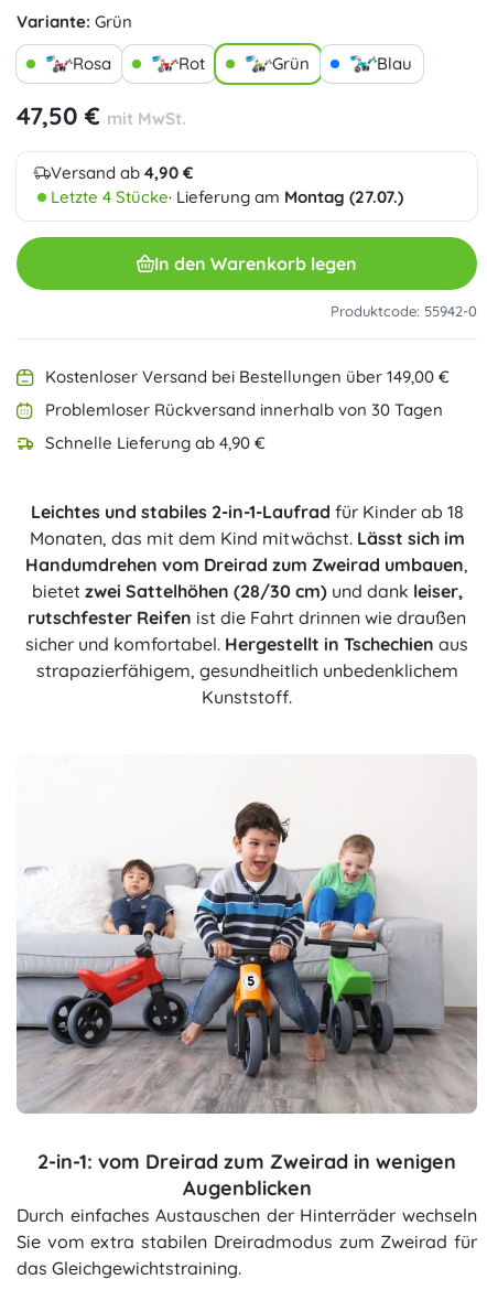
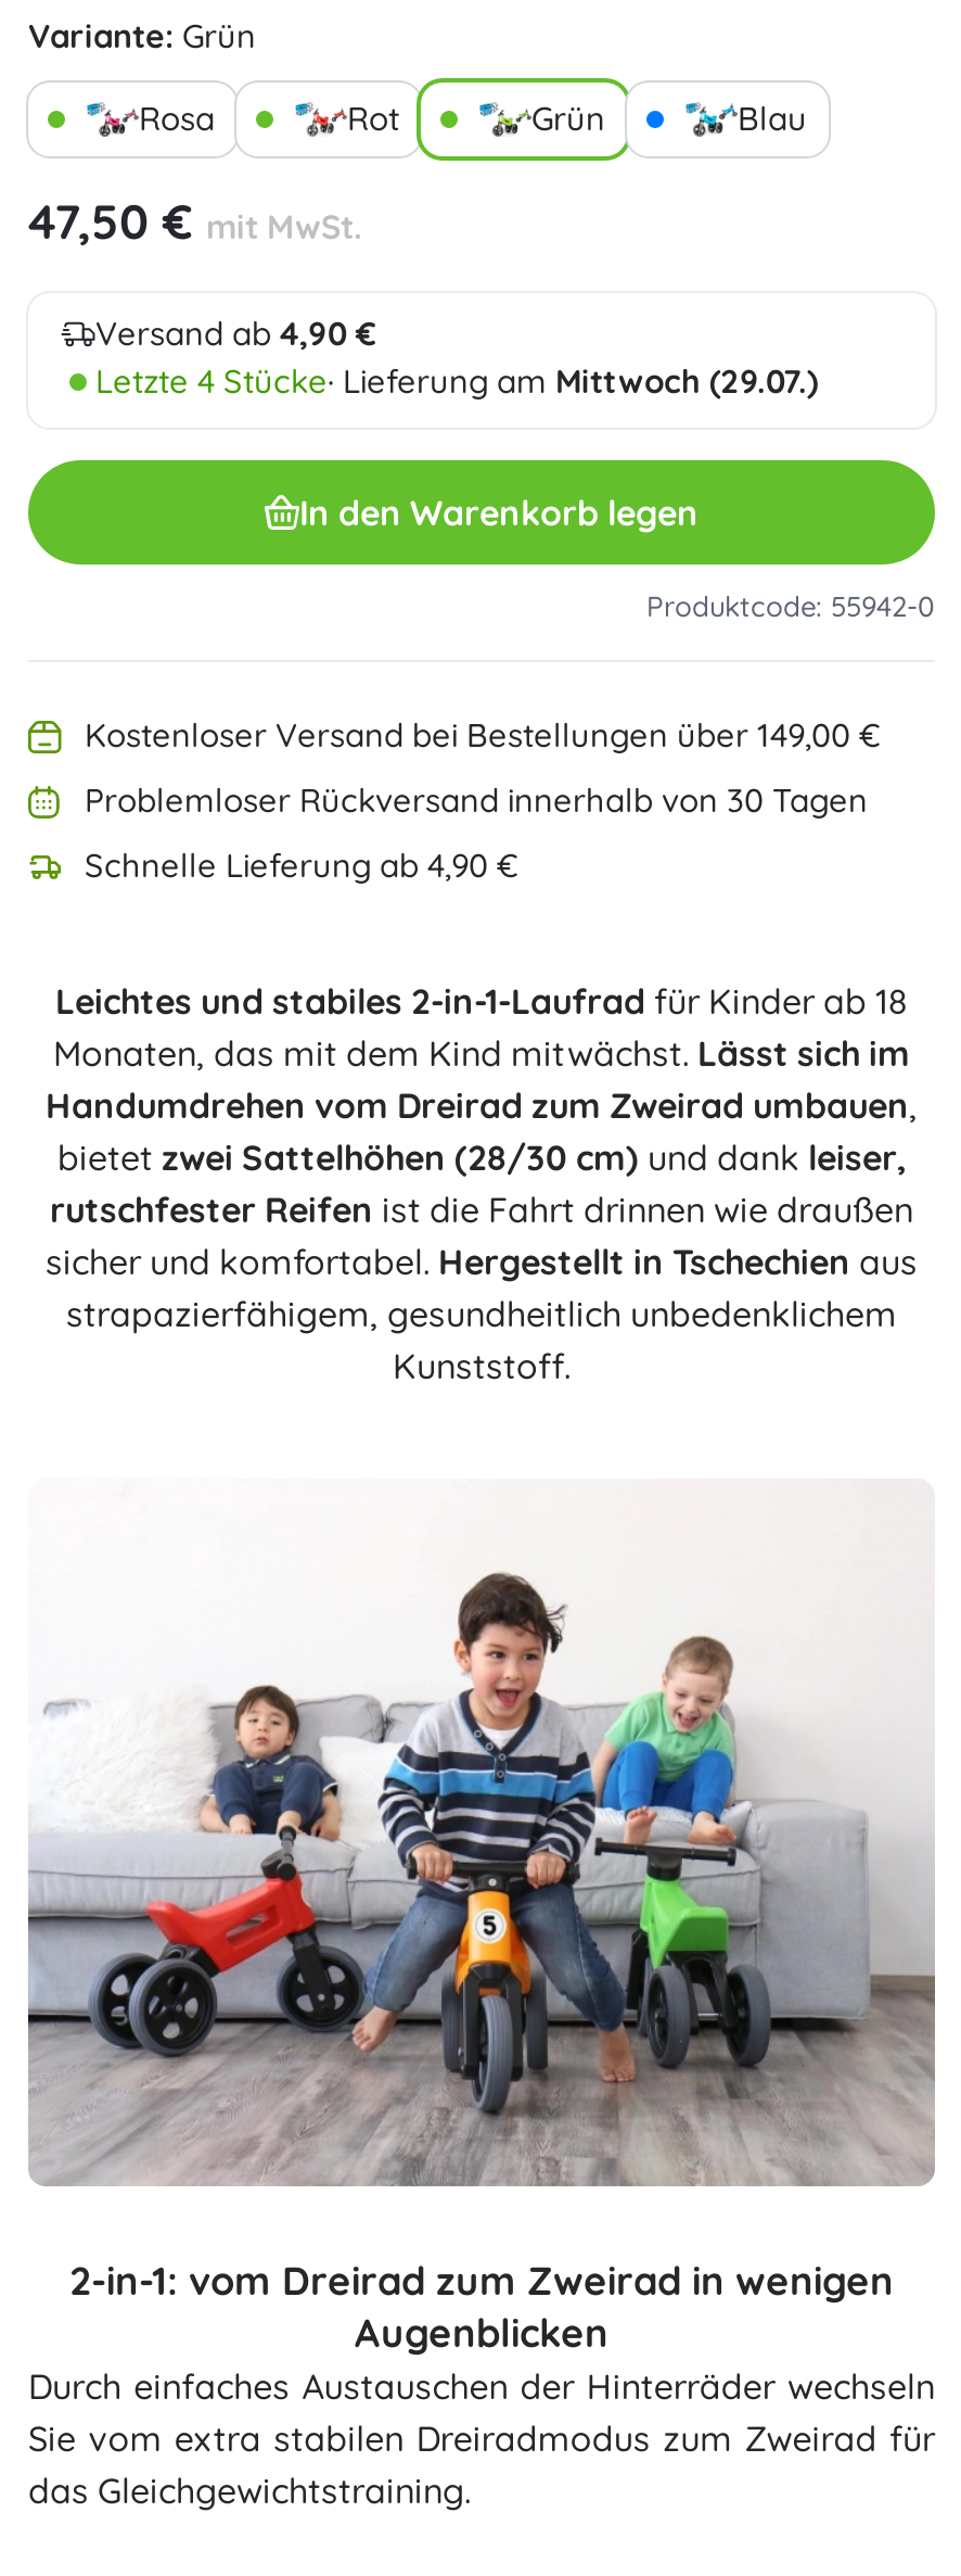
- Letzte 4 Stücke · Lieferung am Montag (27.07.)
+ Letzte 4 Stücke · Lieferung am Mittwoch (29.07.)
